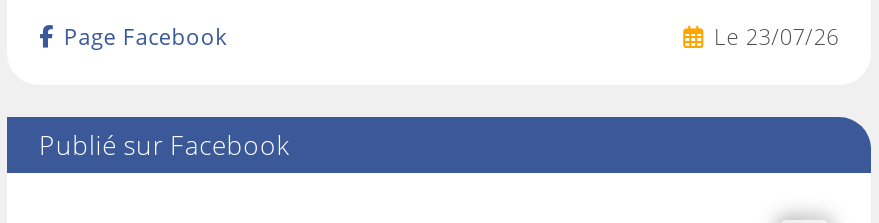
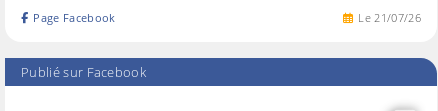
- Le 23/07/26
+ Le 21/07/26
